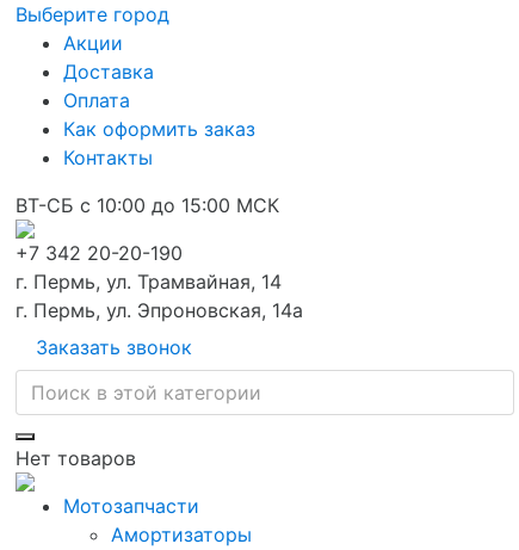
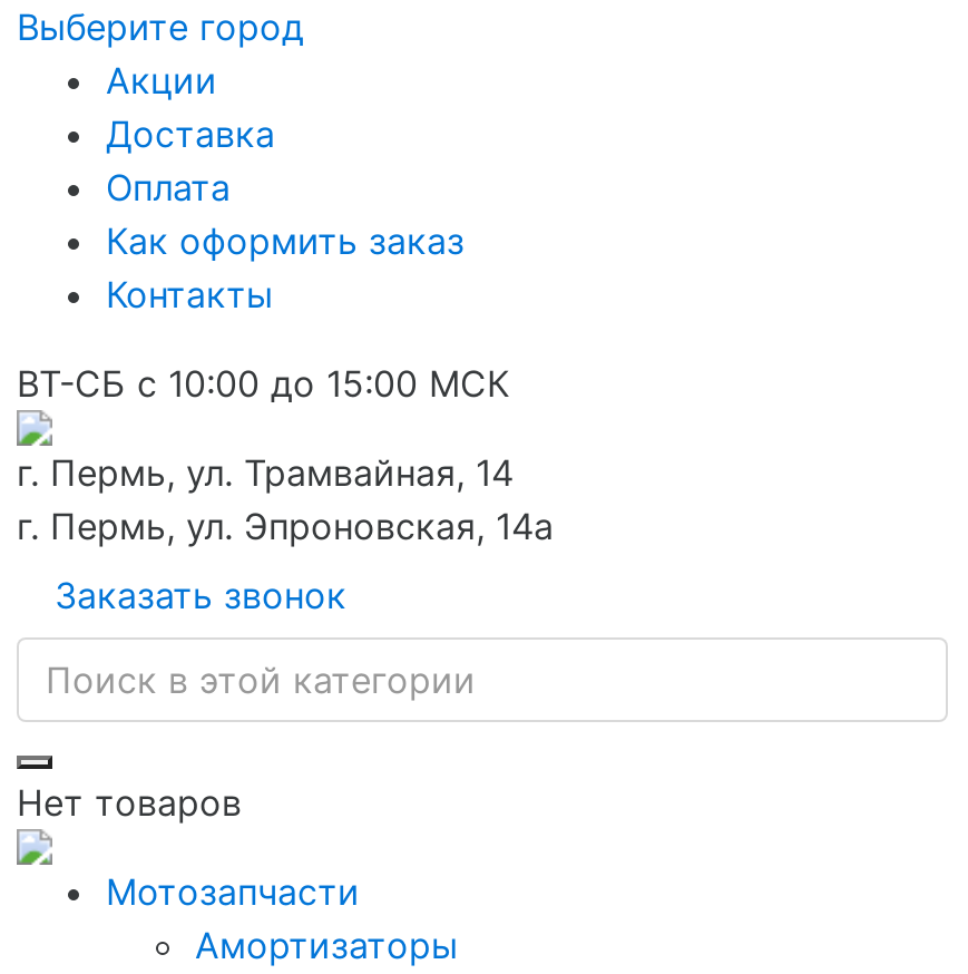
- +7 342 20-20-190
